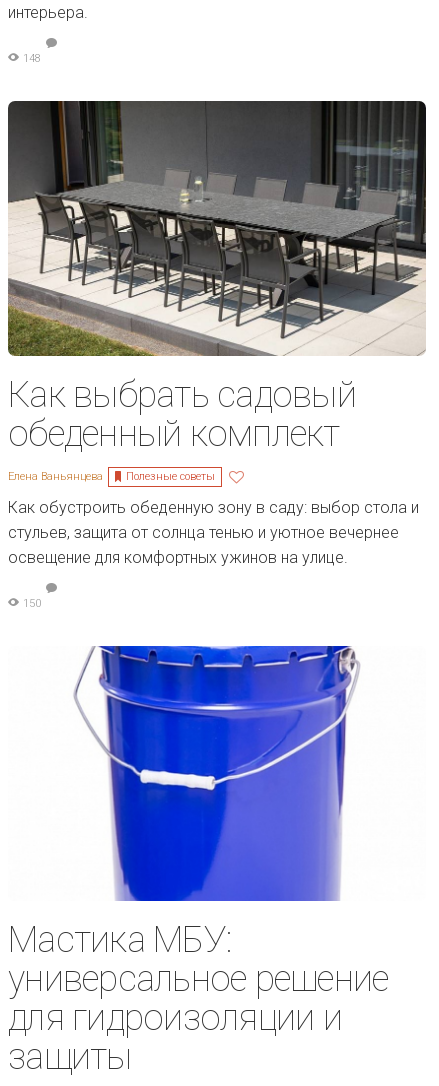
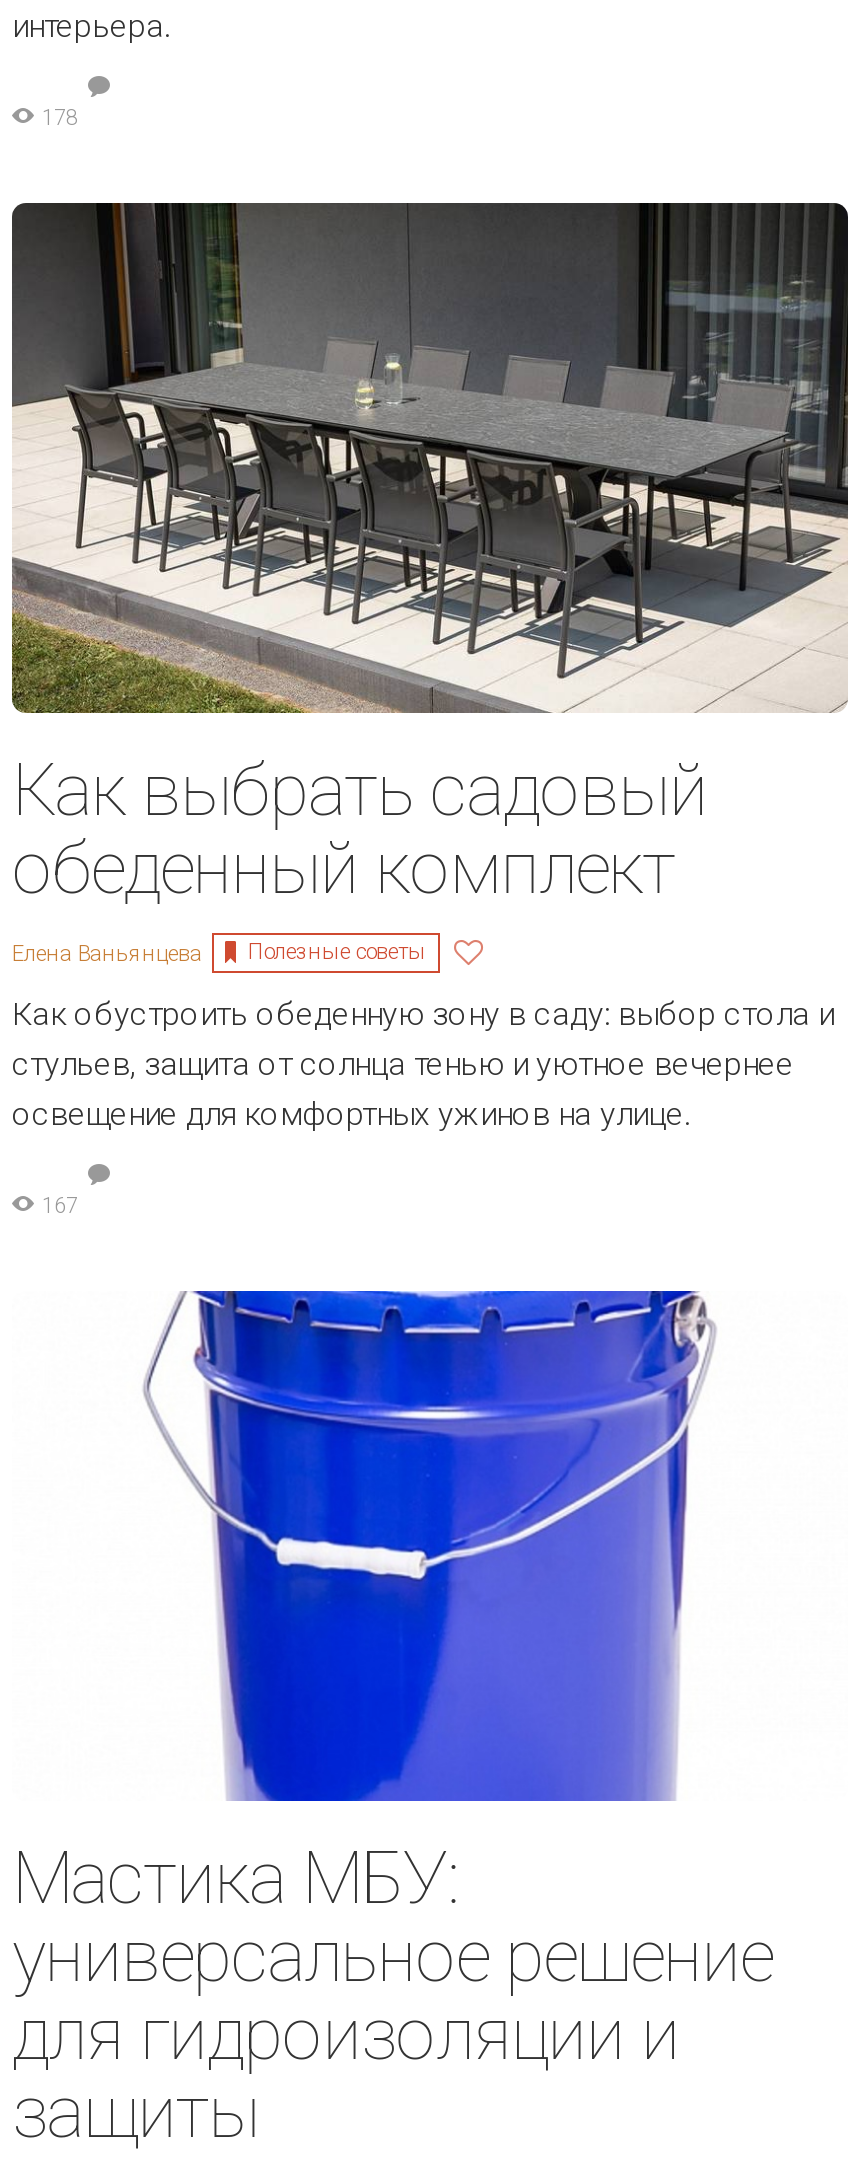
- 148
+ 178

- 150
+ 167
